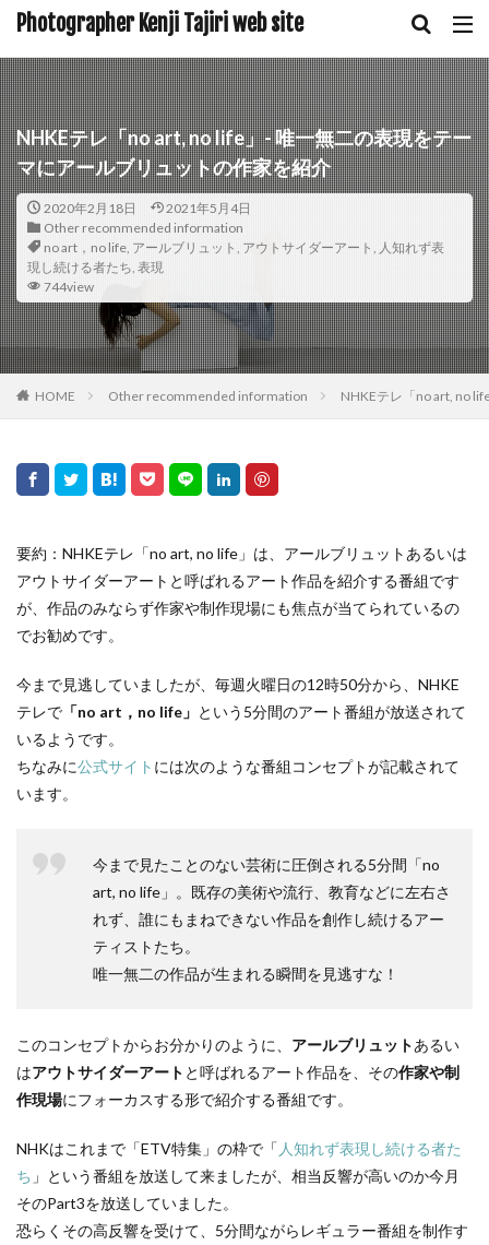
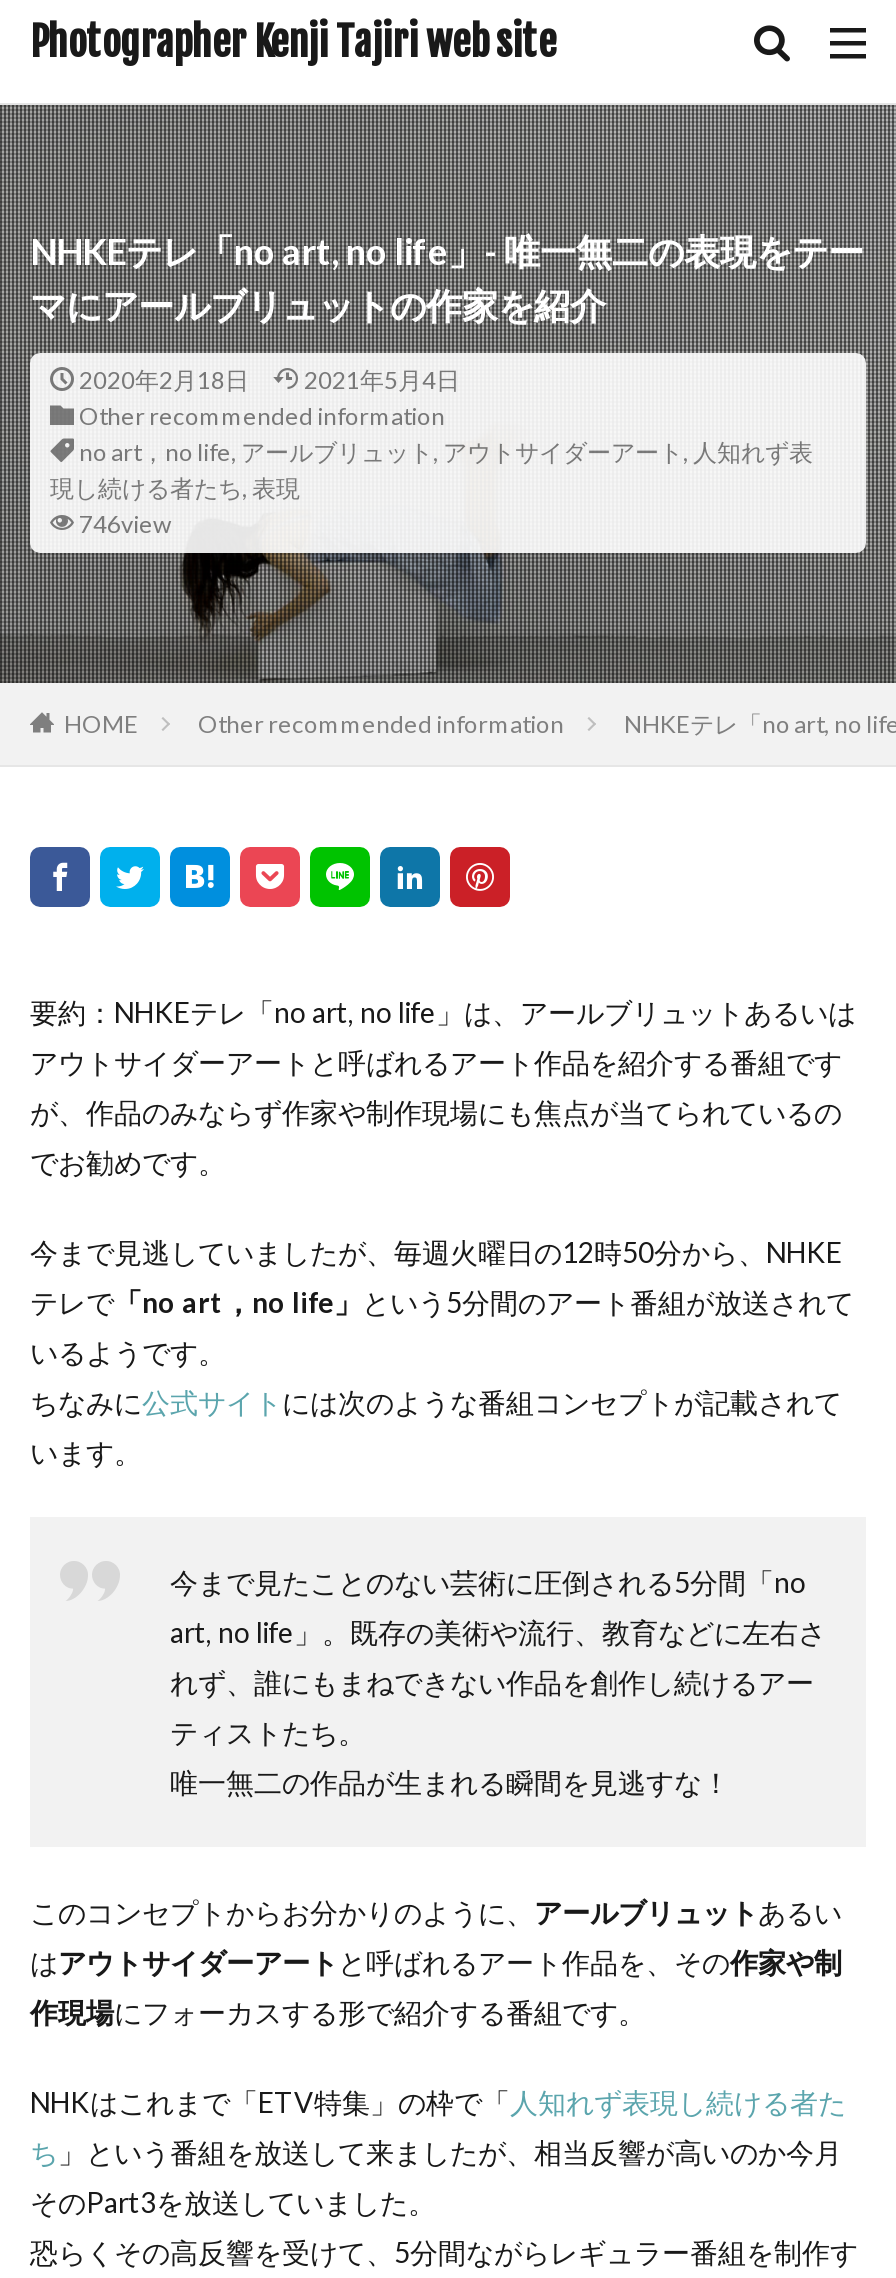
- 744view
+ 746view
